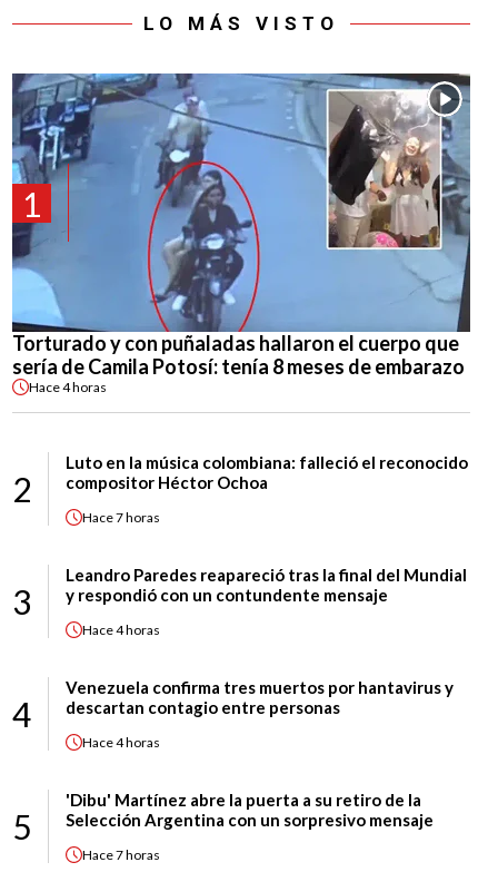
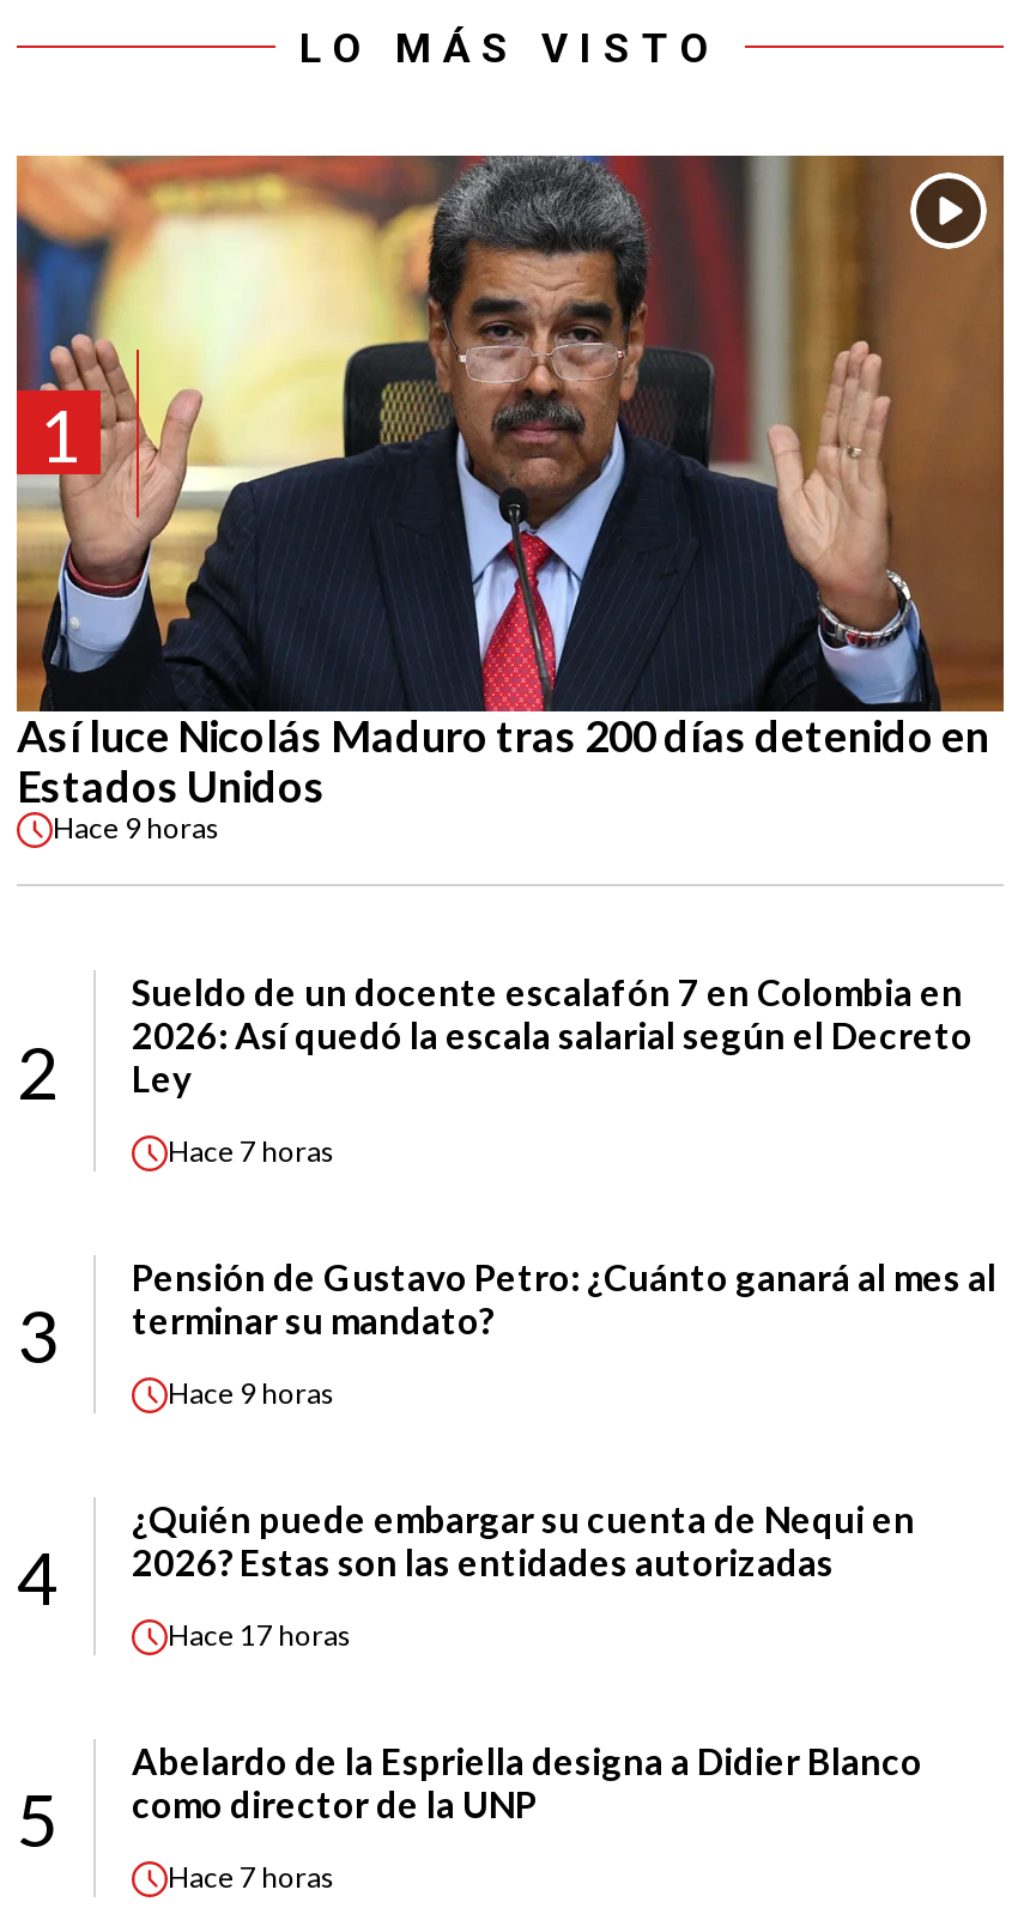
- [image]
- Torturado y con puñaladas hallaron el cuerpo que
- sería de Camila Potosí: tenía 8 meses de embarazo
- Hace 4 horas
+ [image]
+ Así luce Nicolás Maduro tras 200 días detenido en
+ Estados Unidos
+ Hace 9 horas

- Luto en la música colombiana: falleció el reconocido
- compositor Héctor Ochoa
+ Sueldo de un docente escalafón 7 en Colombia en
+ 2026: Así quedó la escala salarial según el Decreto
+ Ley

- Leandro Paredes reapareció tras la final del Mundial
- y respondió con un contundente mensaje
+ Pensión de Gustavo Petro: ¿Cuánto ganará al mes al
+ terminar su mandato?

- Hace 4 horas
+ Hace 9 horas

- Venezuela confirma tres muertos por hantavirus y
- descartan contagio entre personas
+ ¿Quién puede embargar su cuenta de Nequi en
+ 2026? Estas son las entidades autorizadas

- Hace 4 horas
+ Hace 17 horas

- 'Dibu' Martínez abre la puerta a su retiro de la
- Selección Argentina con un sorpresivo mensaje
+ Abelardo de la Espriella designa a Didier Blanco
+ como director de la UNP
